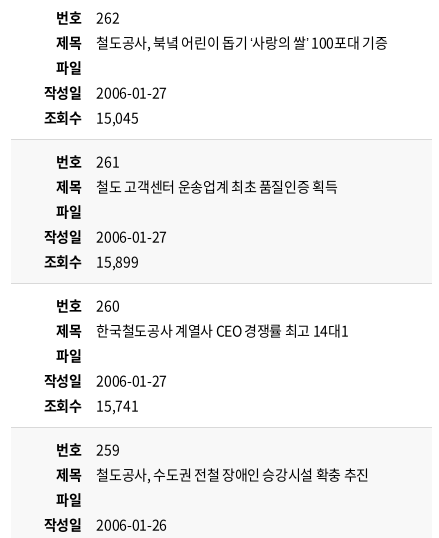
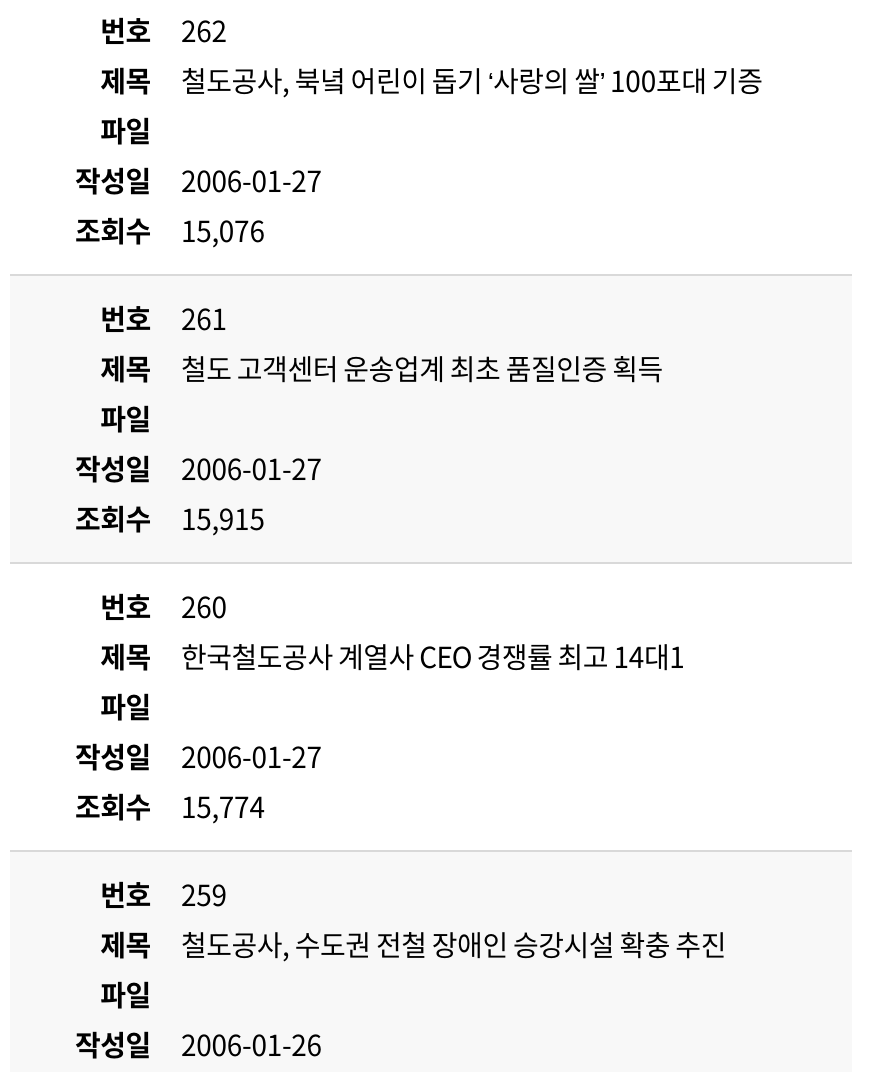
- 조회수 15,045
+ 조회수 15,076

- 조회수 15,899
+ 조회수 15,915

- 조회수 15,741
+ 조회수 15,774
